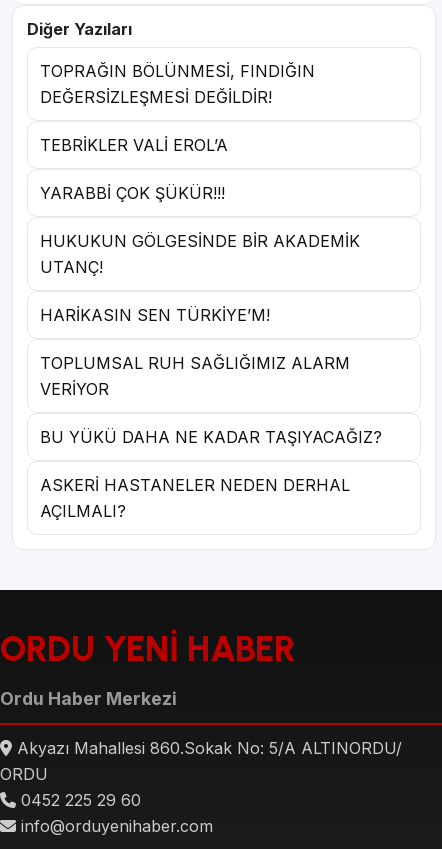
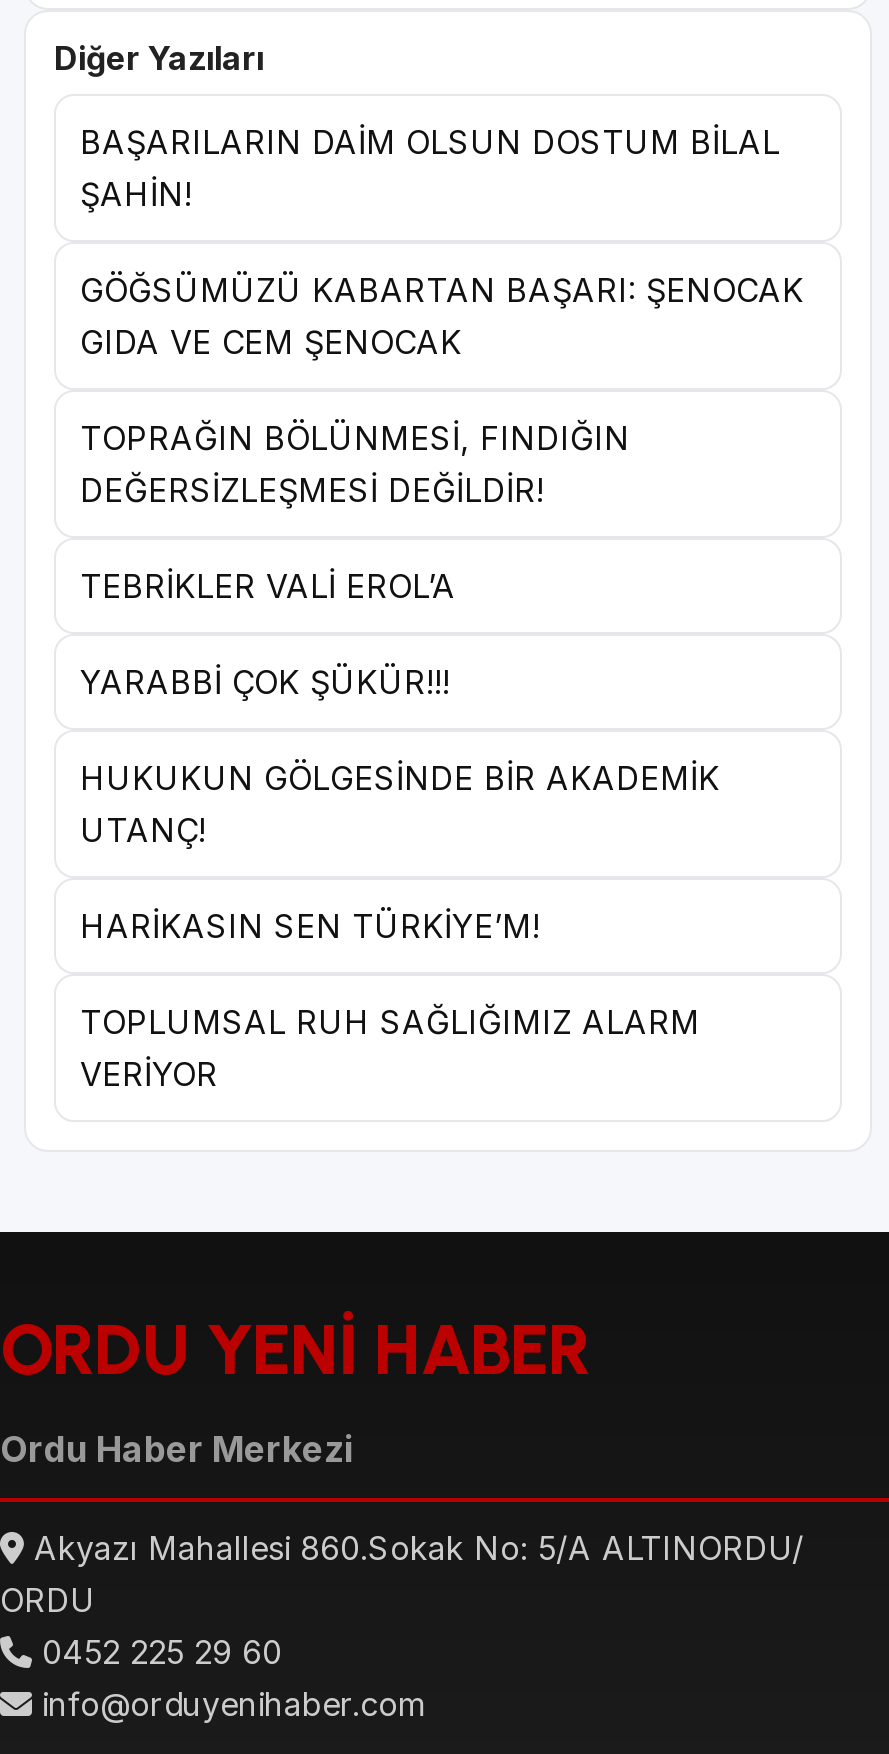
+ BAŞARILARIN DAİM OLSUN DOSTUM BİLAL
+ ŞAHİN!
+ GÖĞSÜMÜZÜ KABARTAN BAŞARI: ŞENOCAK
+ GIDA VE CEM ŞENOCAK

moved down: TOPRAĞIN BÖLÜNMESİ, FINDIĞIN | DEĞERSİZLEŞMESİ DEĞİLDİR! | TEBRİKLER VALİ EROL’A | ... | TOPLUMSAL RUH SAĞLIĞIMIZ ALARM | VERİYOR

- BU YÜKÜ DAHA NE KADAR TAŞIYACAĞIZ?
- ASKERİ HASTANELER NEDEN DERHAL
- AÇILMALI?
